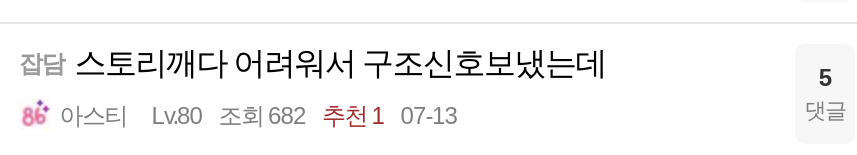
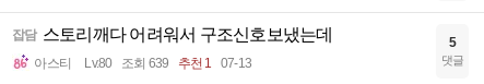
- 아스티 Lv.80 조회 682 추천 1 07-13
+ 아스티 Lv.80 조회 639 추천 1 07-13
